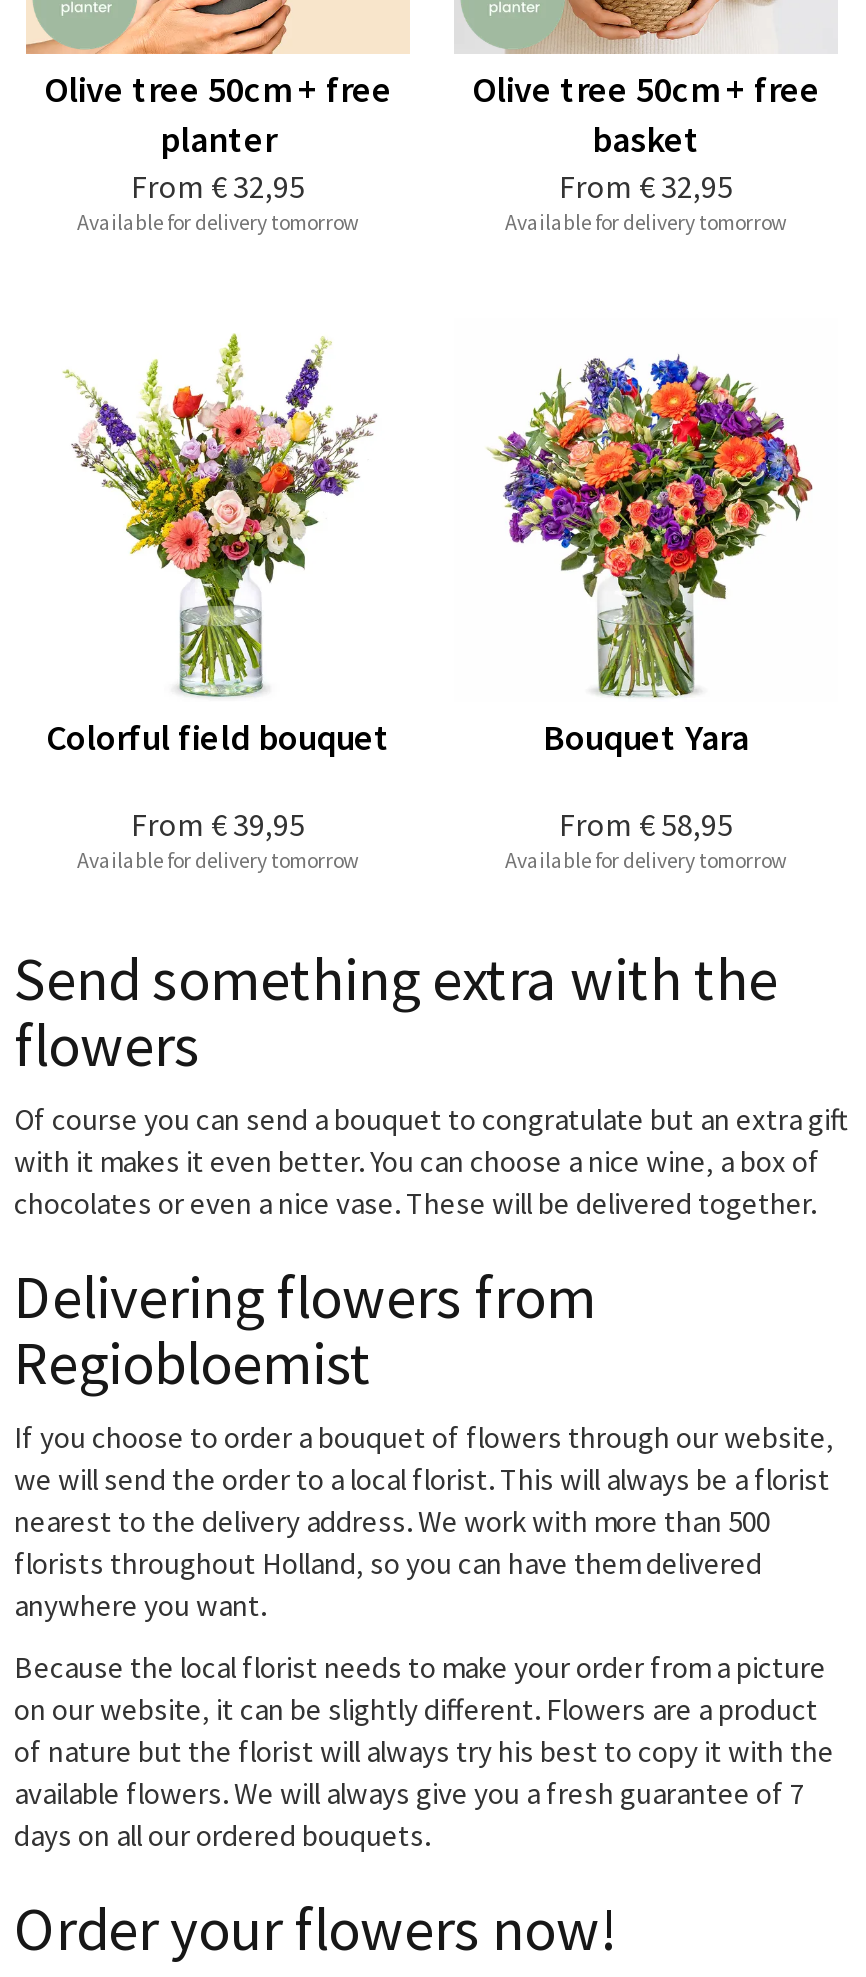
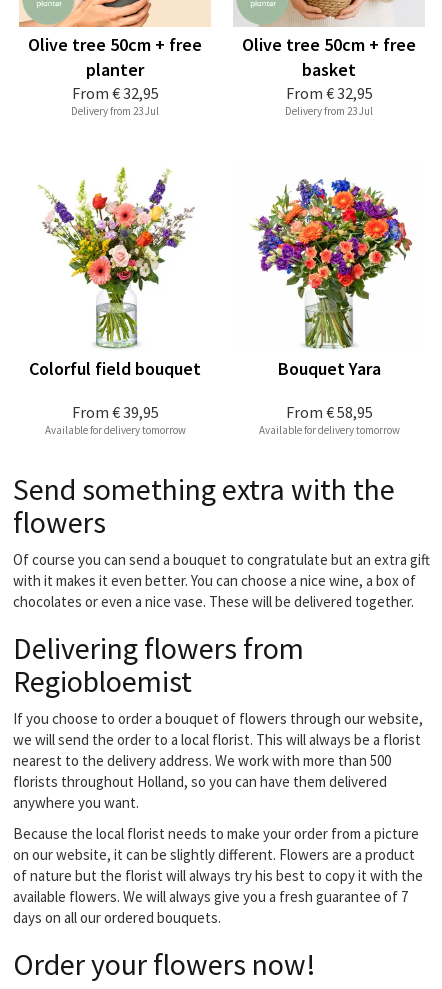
- Available for delivery tomorrow
+ Delivery from 23 Jul

- Available for delivery tomorrow
+ Delivery from 23 Jul
